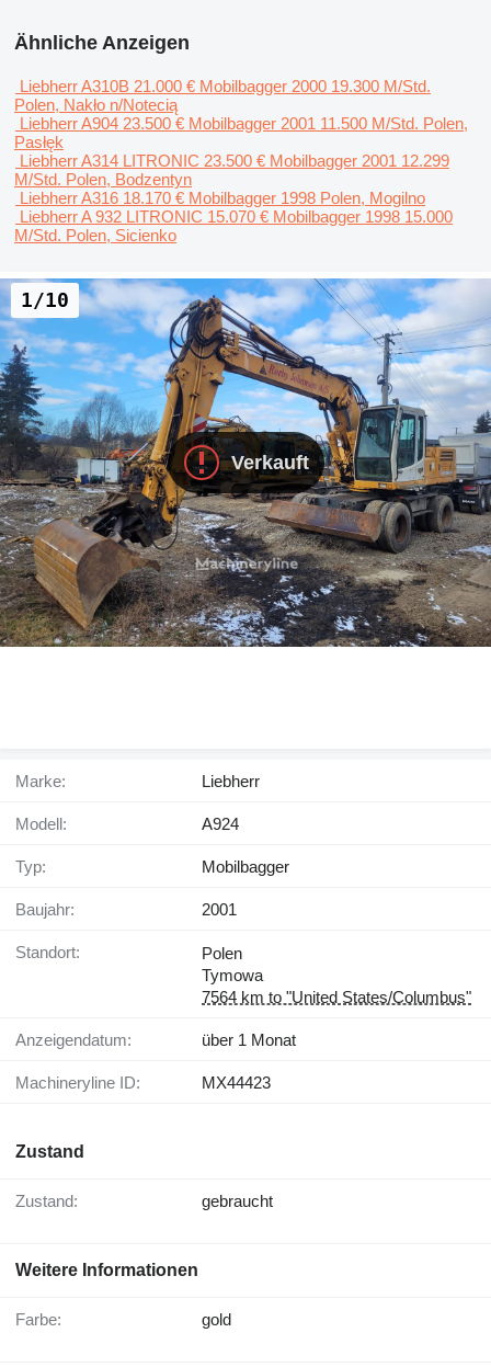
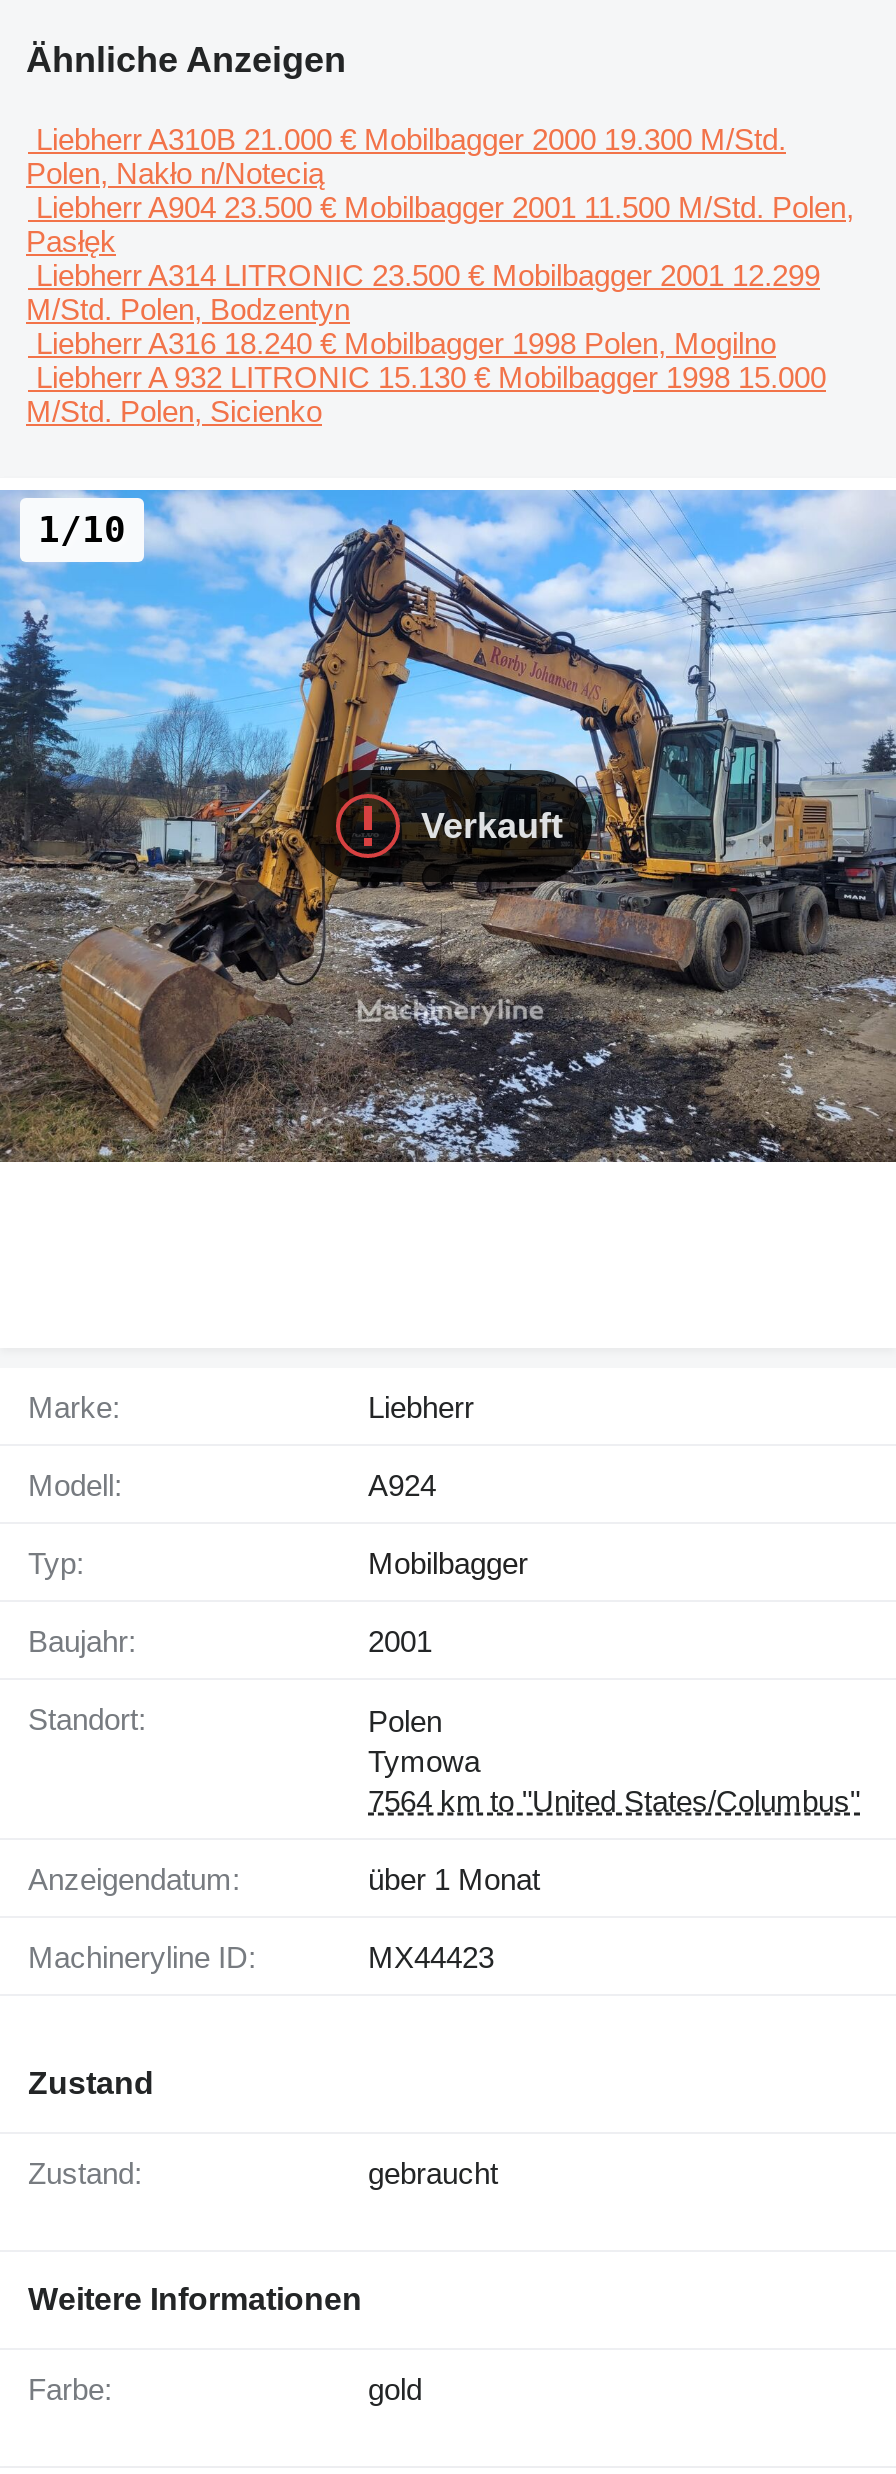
- Liebherr A316 18.170 € Mobilbagger 1998 Polen, Mogilno
+ Liebherr A316 18.240 € Mobilbagger 1998 Polen, Mogilno

- Liebherr A 932 LITRONIC 15.070 € Mobilbagger 1998 15.000
+ Liebherr A 932 LITRONIC 15.130 € Mobilbagger 1998 15.000
